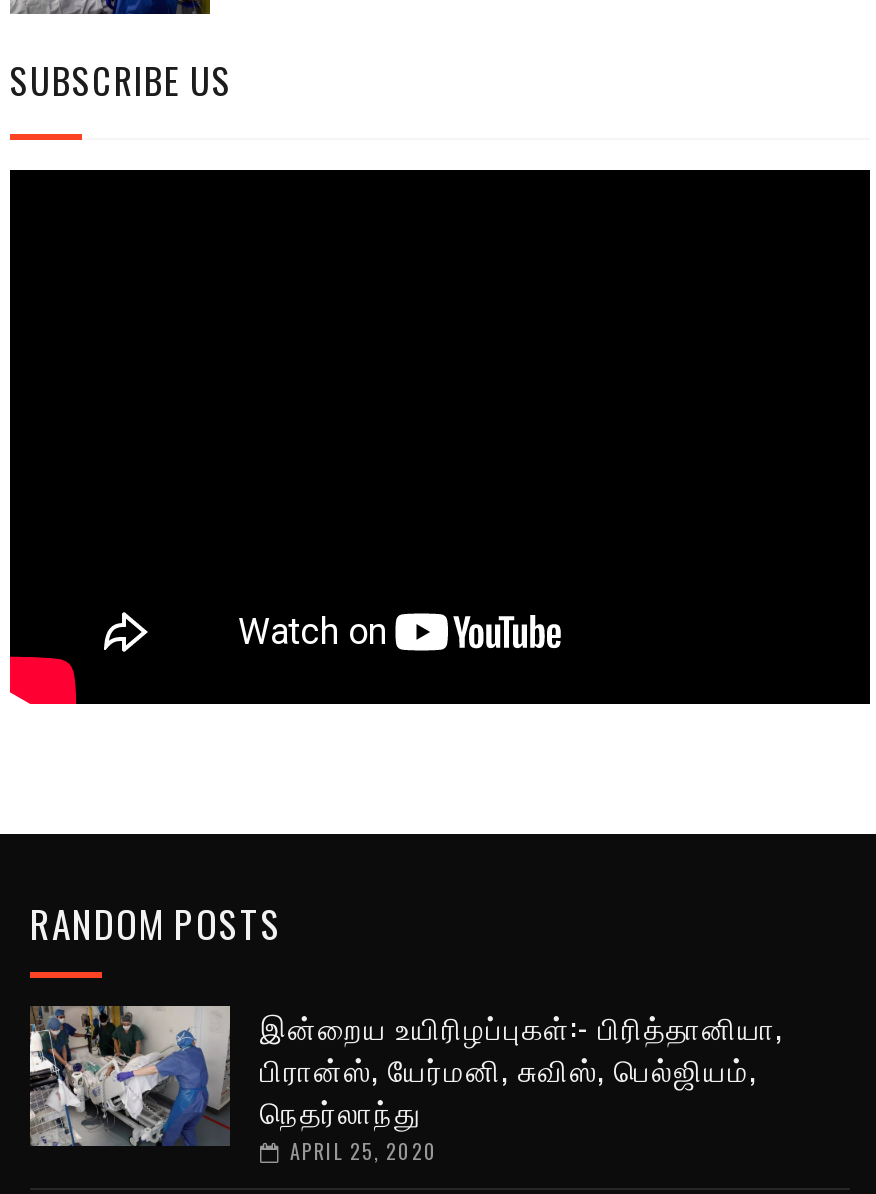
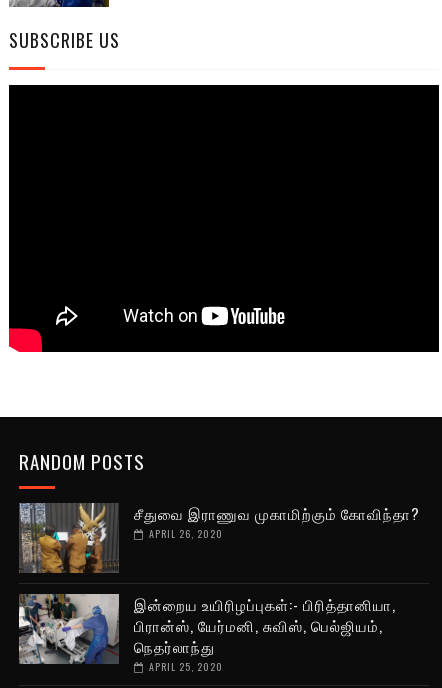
+ [image]
+ சீதுவை இராணுவ முகாமிற்கும் கோவிந்தா?
+ APRIL 26, 2020
